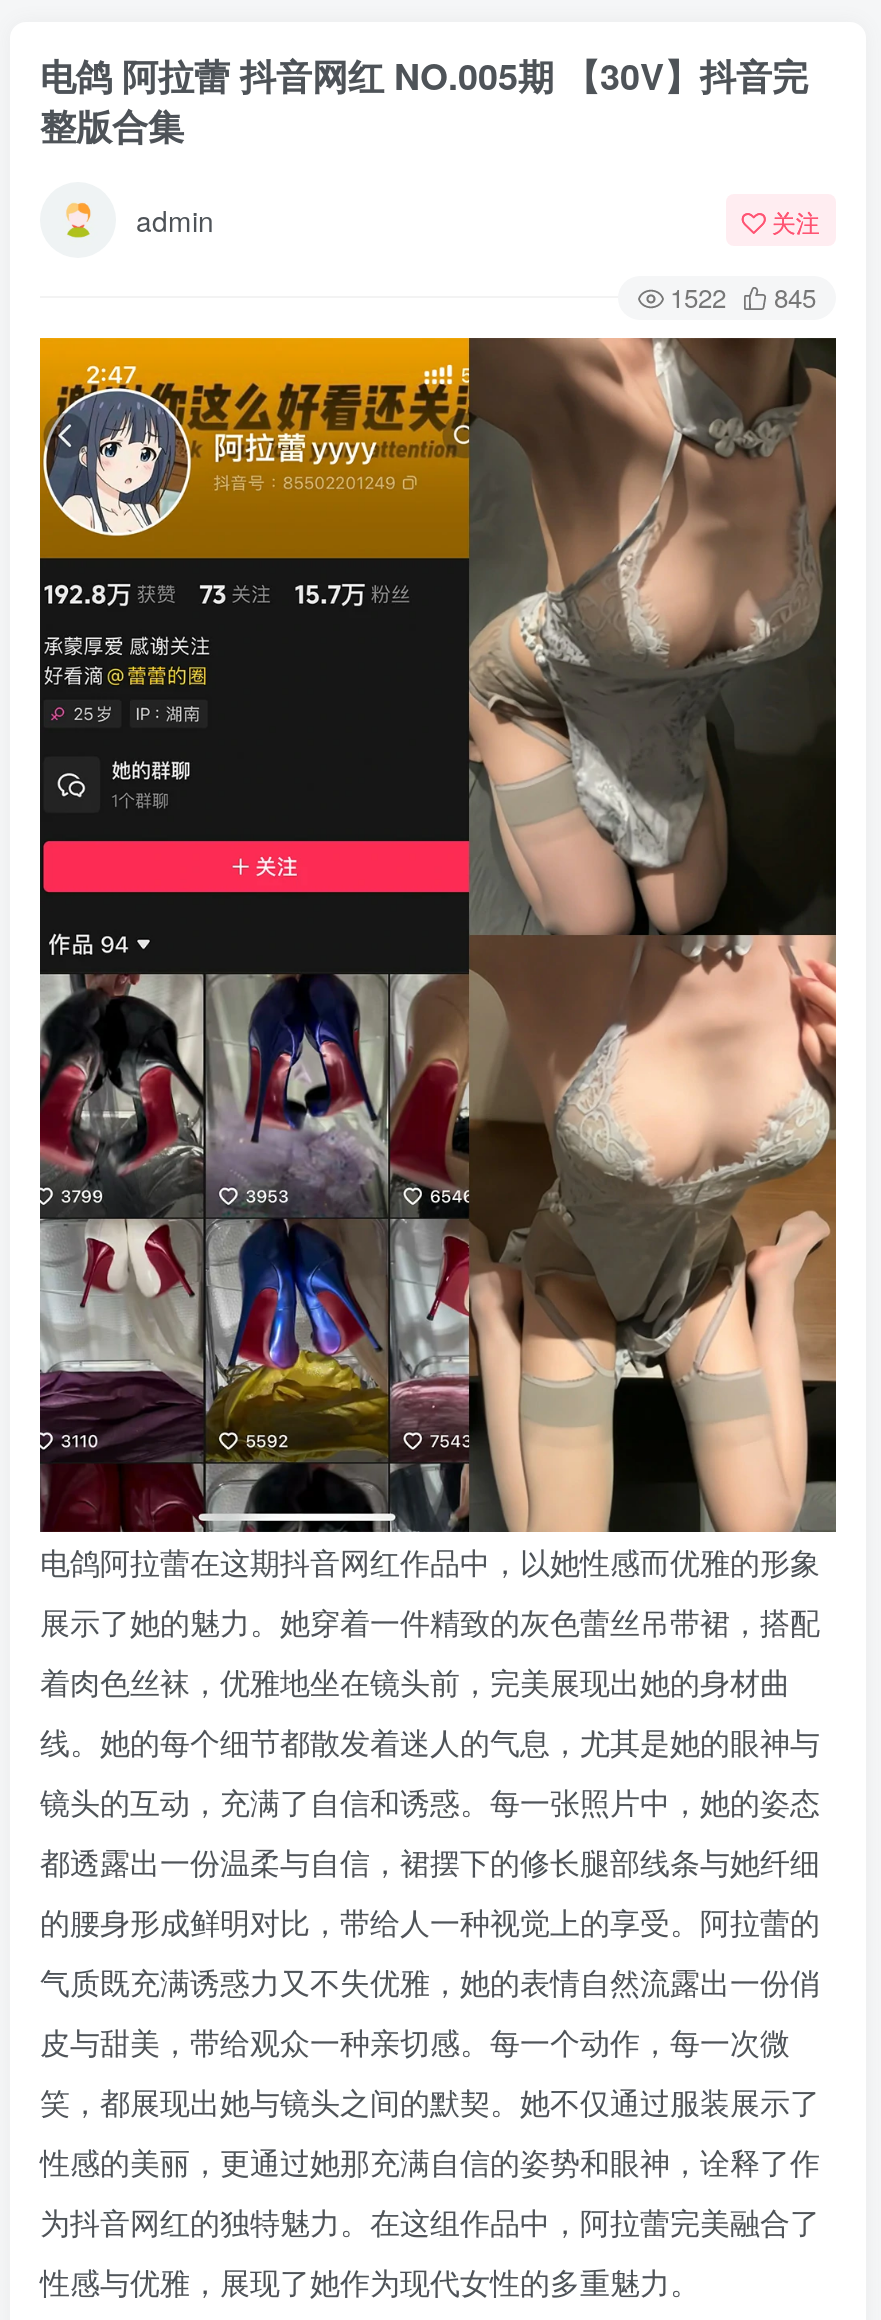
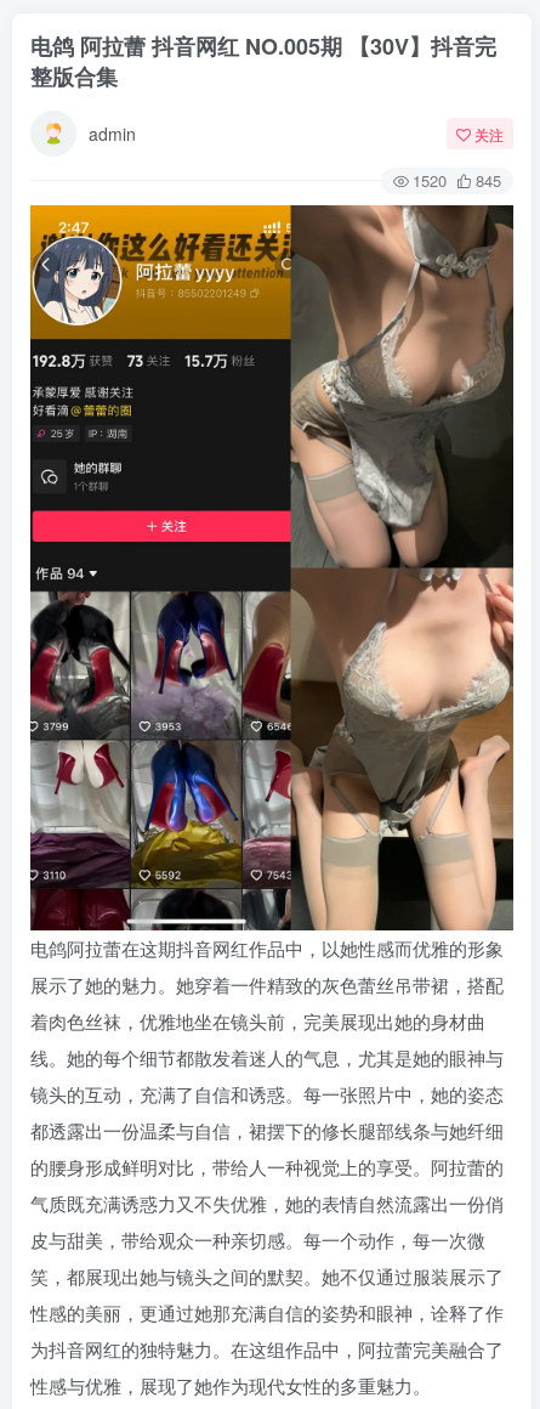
- 1522 845
+ 1520 845
